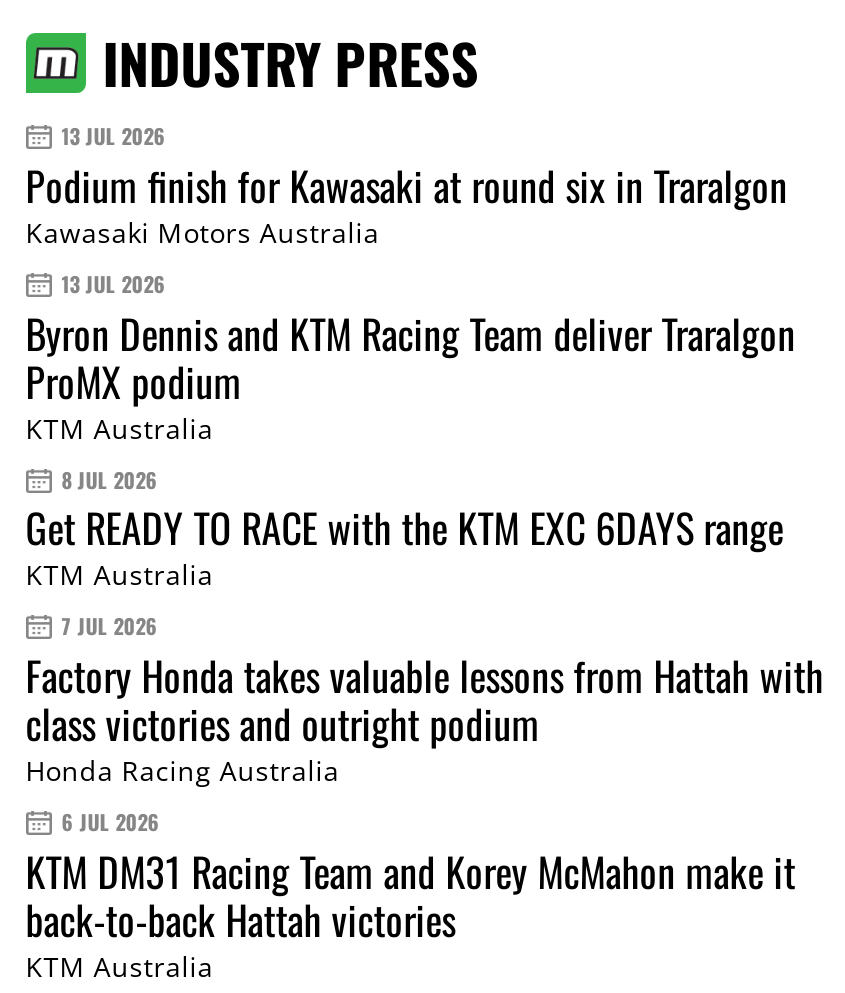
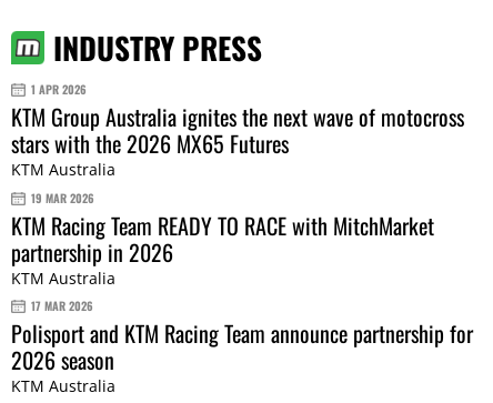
- 13 JUL 2026
- Podium finish for Kawasaki at round six in Traralgon
- Kawasaki Motors Australia
- 13 JUL 2026
- Byron Dennis and KTM Racing Team deliver Traralgon
- ProMX podium
+ 1 APR 2026
+ KTM Group Australia ignites the next wave of motocross
+ stars with the 2026 MX65 Futures

- 8 JUL 2026
- Get READY TO RACE with the KTM EXC 6DAYS range
+ 19 MAR 2026
+ KTM Racing Team READY TO RACE with MitchMarket
+ partnership in 2026

- 7 JUL 2026
- Factory Honda takes valuable lessons from Hattah with
- class victories and outright podium
- Honda Racing Australia
- 6 JUL 2026
- KTM DM31 Racing Team and Korey McMahon make it
- back-to-back Hattah victories
+ 17 MAR 2026
+ Polisport and KTM Racing Team announce partnership for
+ 2026 season
